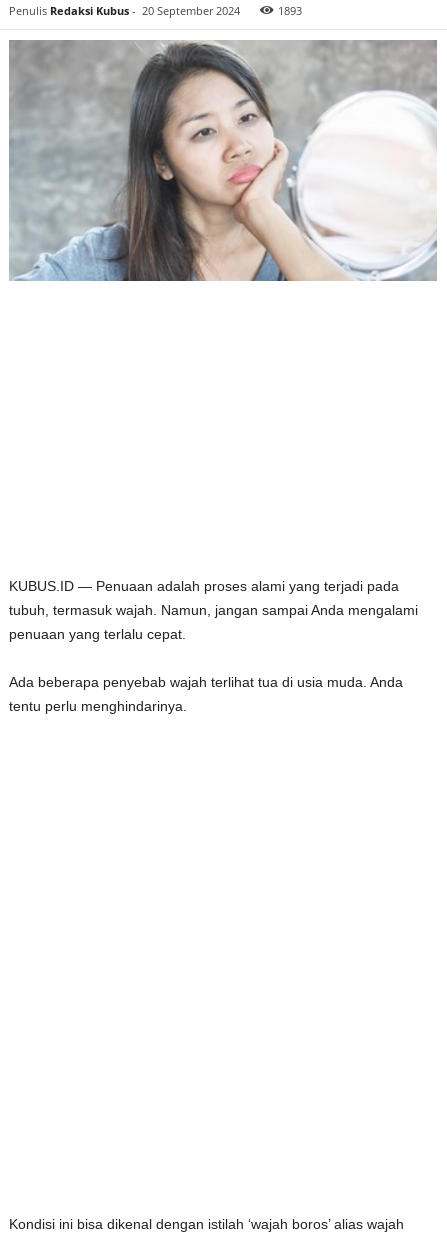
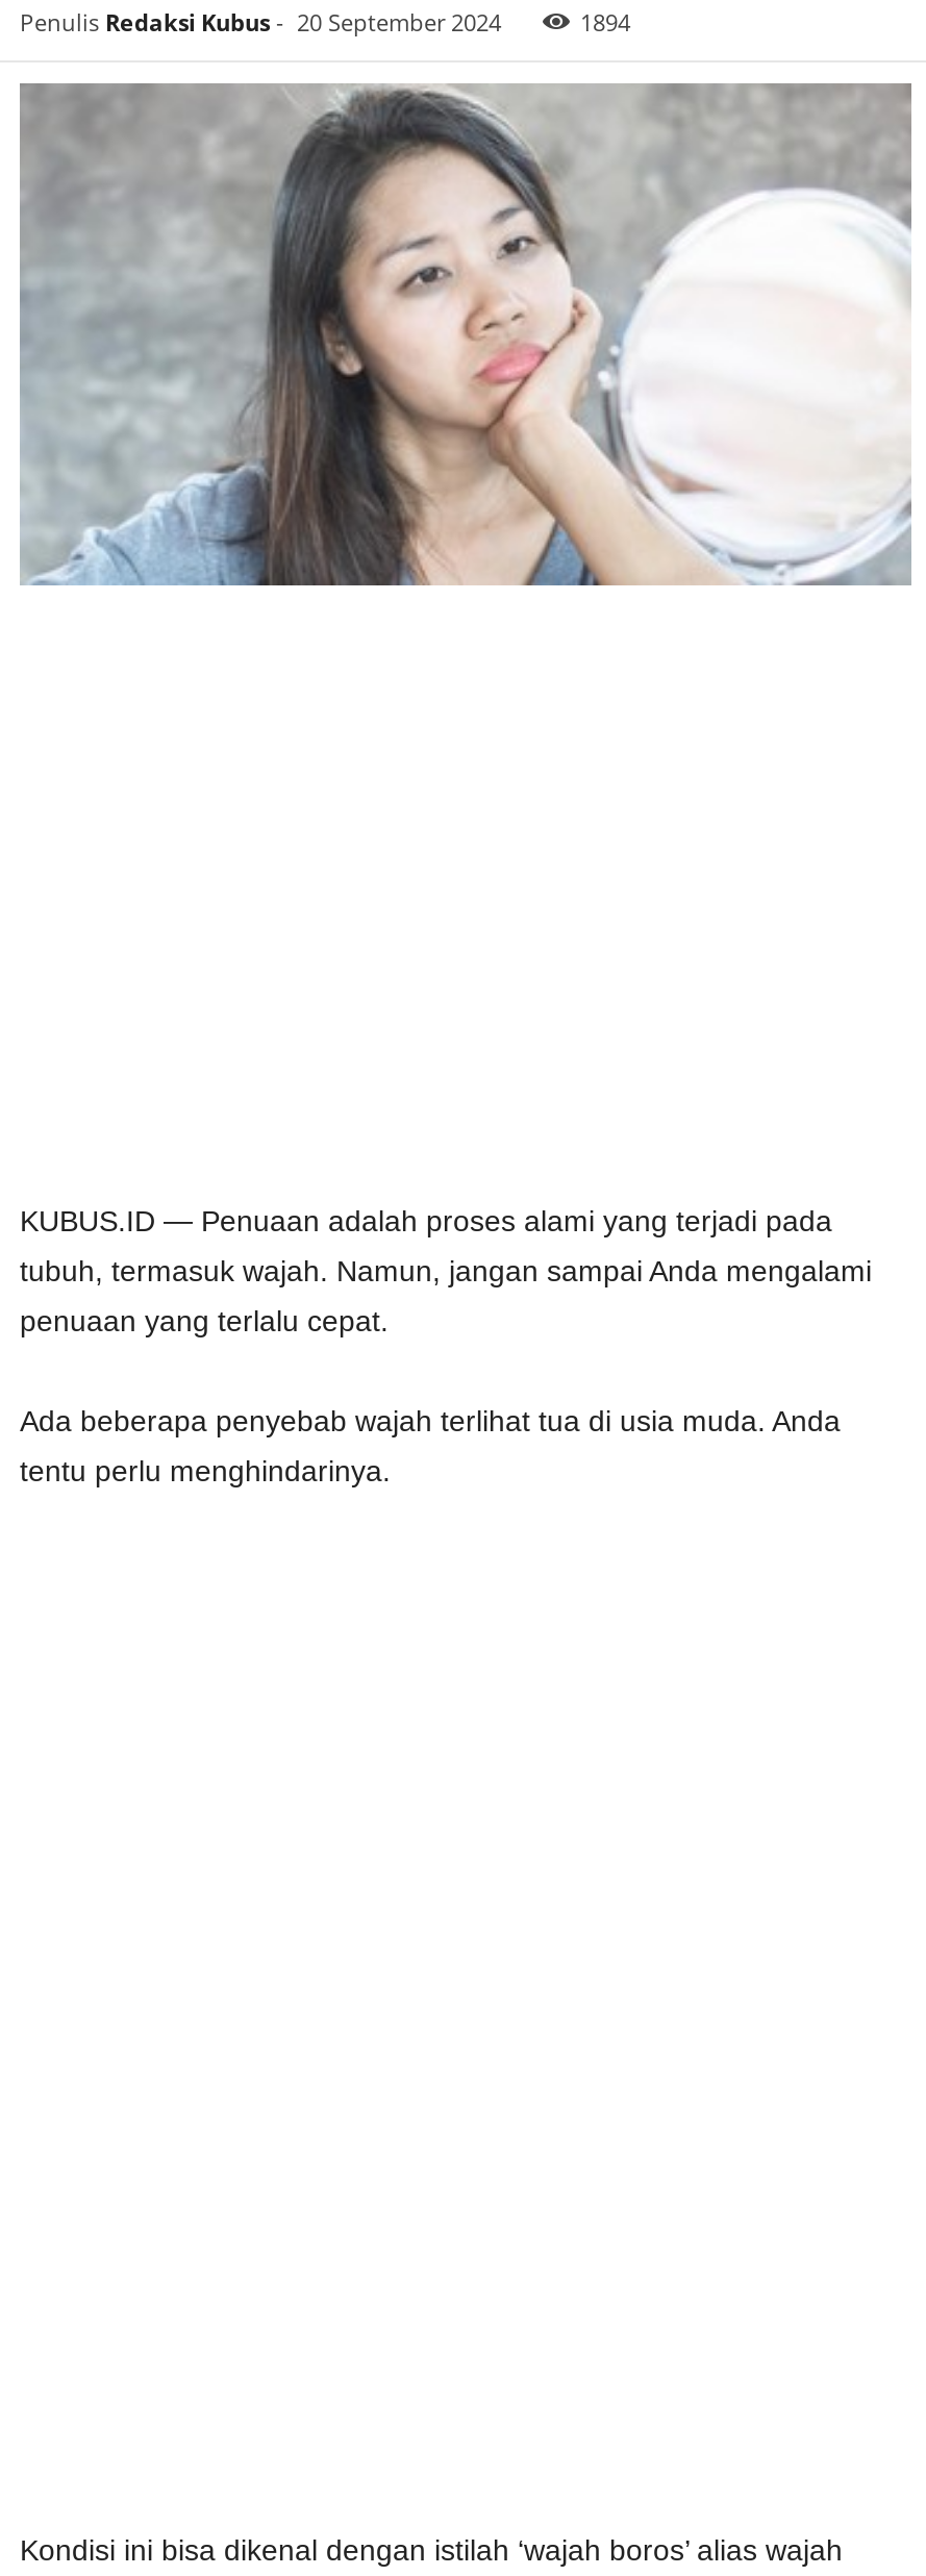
- 1893
+ 1894
